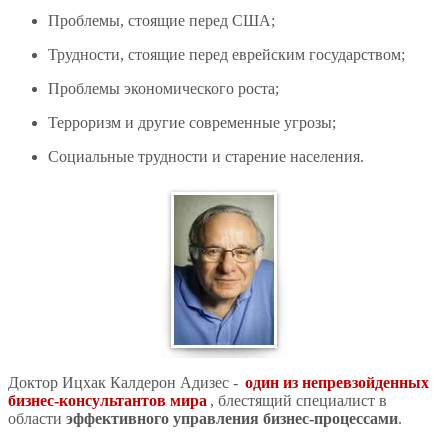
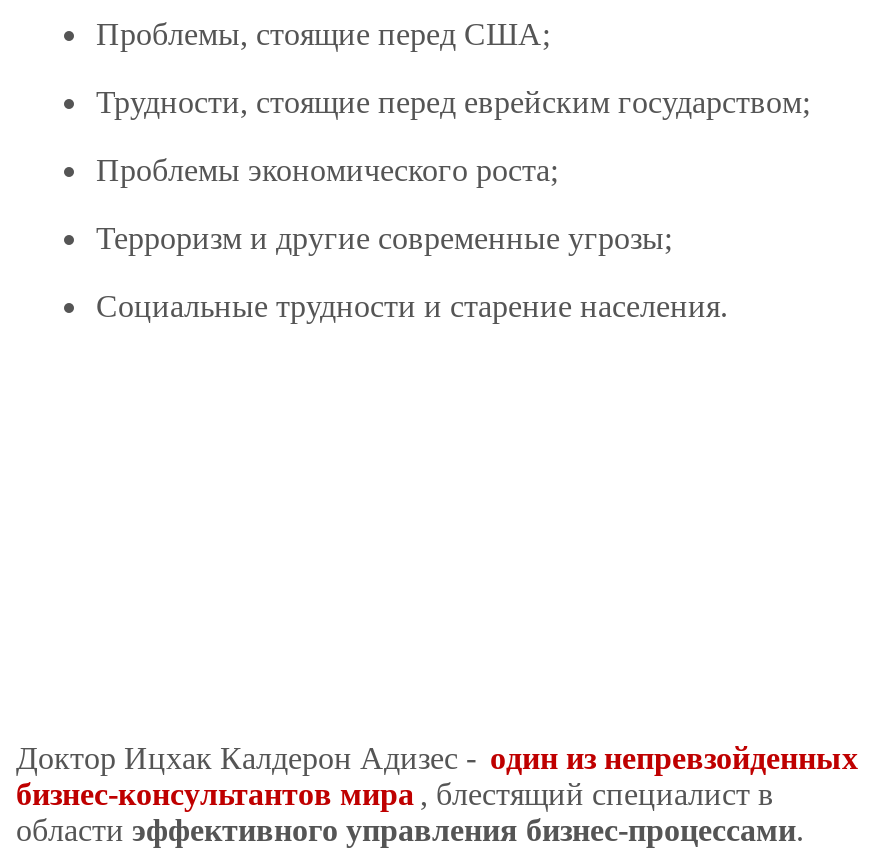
- [image]
